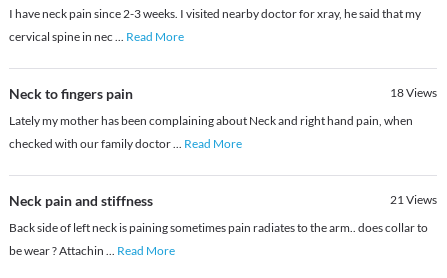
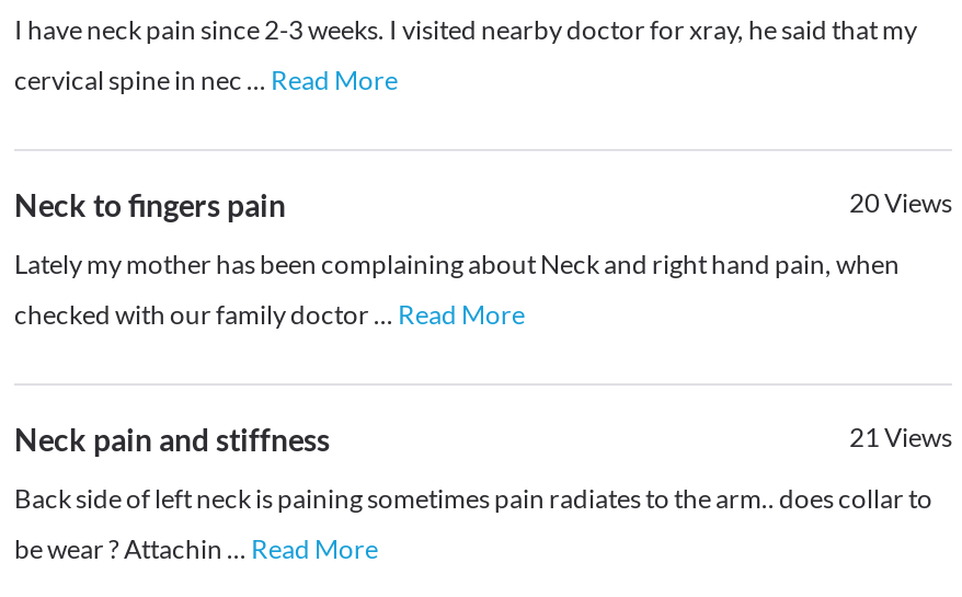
- 18Views
+ 20Views
